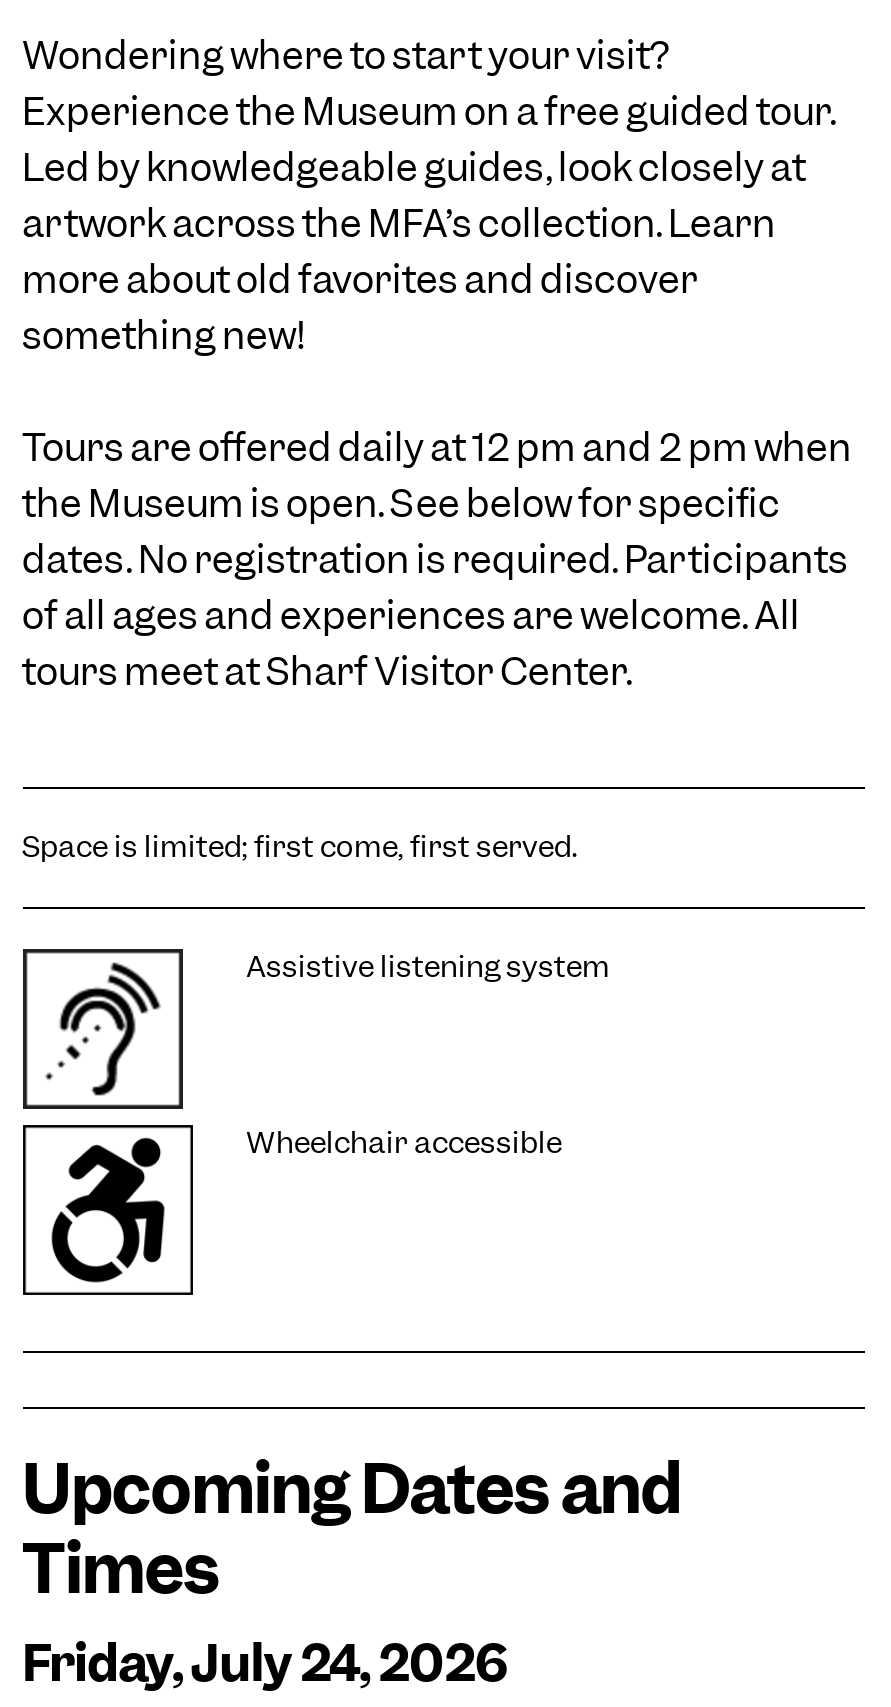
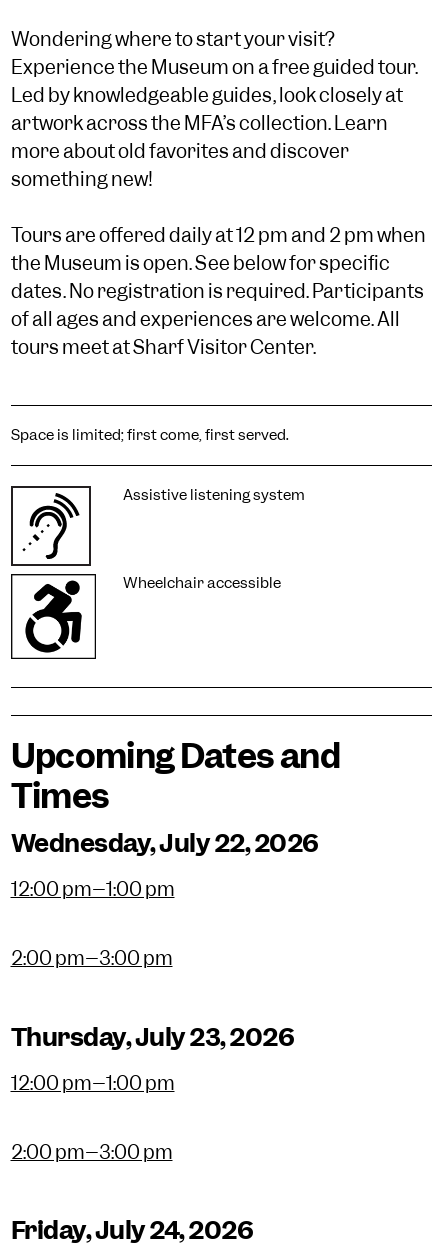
+ Wednesday, July 22, 2026
+ 12:00 pm–1:00 pm
+ 2:00 pm–3:00 pm
+ Thursday, July 23, 2026
+ 12:00 pm–1:00 pm
+ 2:00 pm–3:00 pm
